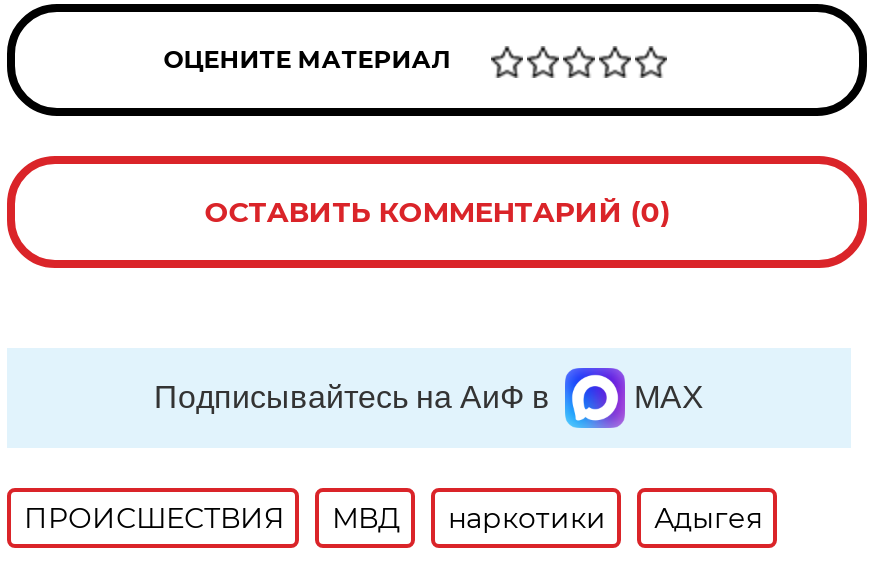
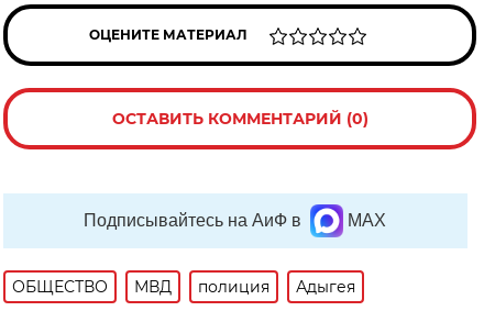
- ПРОИСШЕСТВИЯ
+ ОБЩЕСТВО

- наркотики
+ полиция
